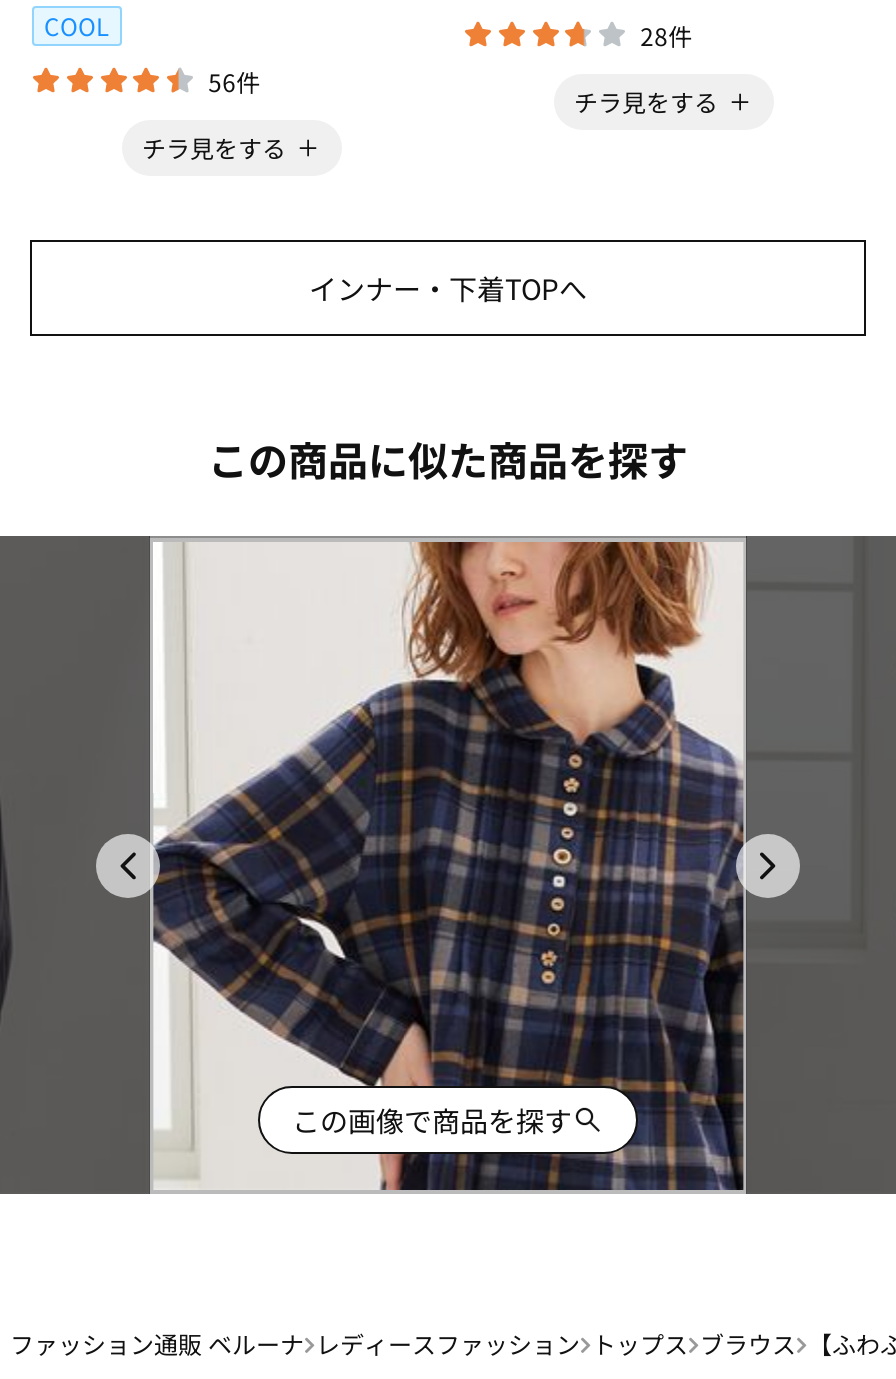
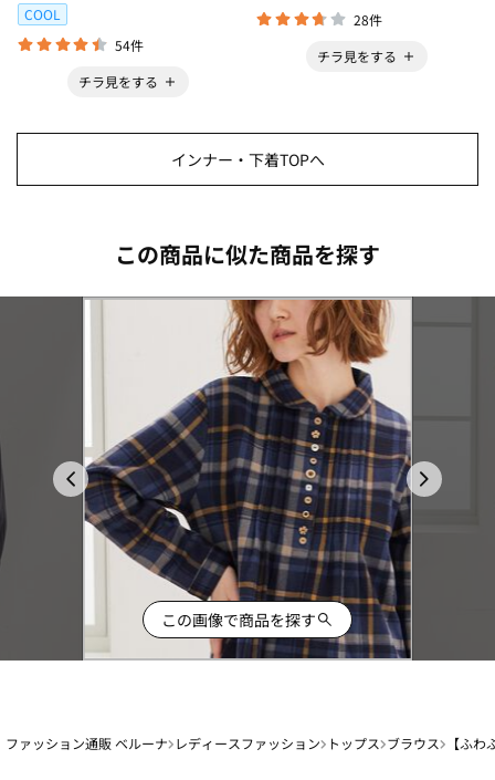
- 56件
+ 54件
